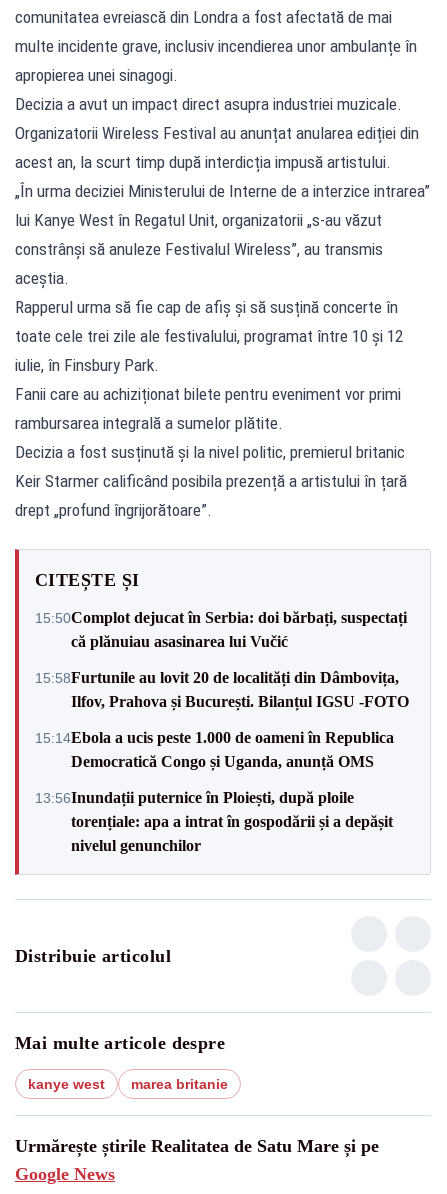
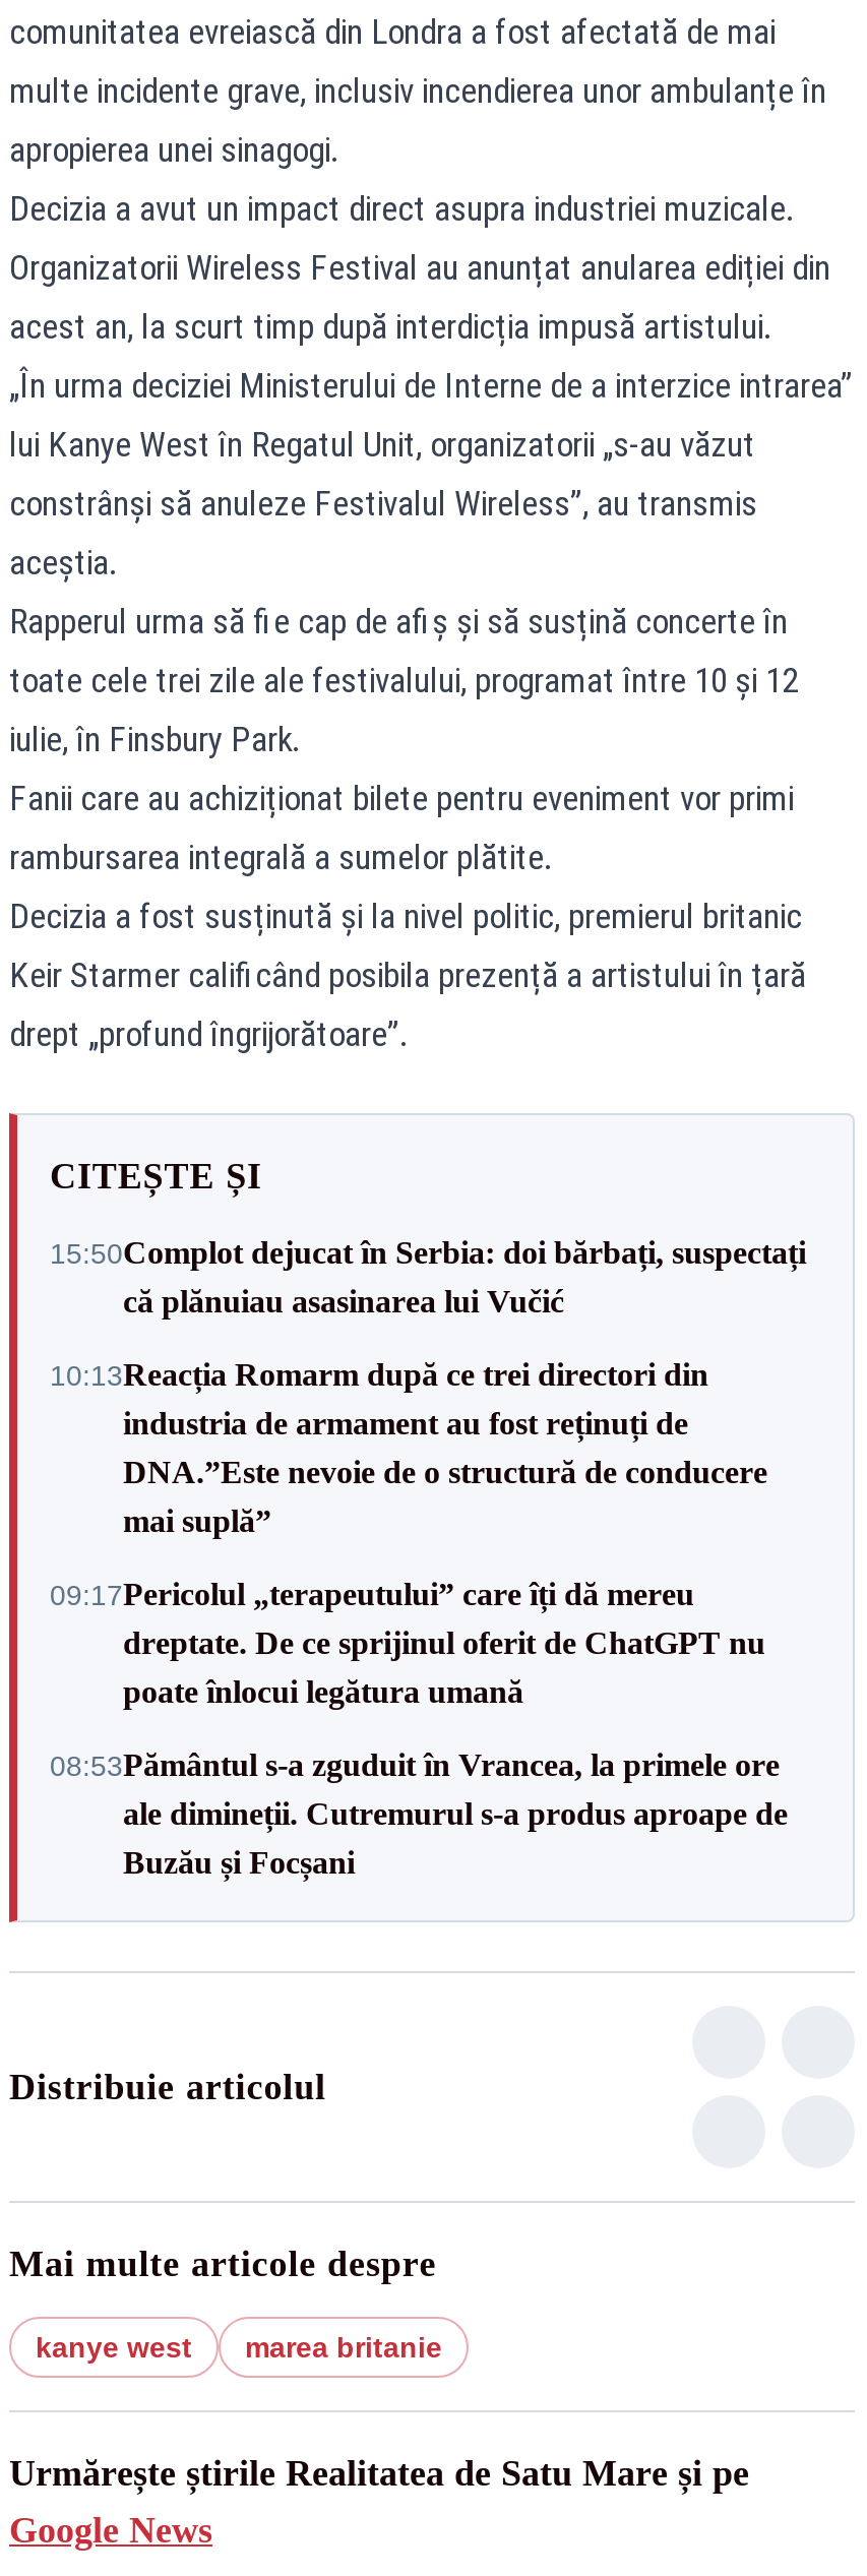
- 15:58Furtunile au lovit 20 de localități din Dâmbovița,
- Ilfov, Prahova și București. Bilanțul IGSU -FOTO
+ 10:13Reacția Romarm după ce trei directori din
+ industria de armament au fost reținuți de
+ DNA.”Este nevoie de o structură de conducere
+ mai suplă”

- 15:14Ebola a ucis peste 1.000 de oameni în Republica
- Democratică Congo și Uganda, anunță OMS
+ 09:17Pericolul „terapeutului” care îți dă mereu
+ dreptate. De ce sprijinul oferit de ChatGPT nu
+ poate înlocui legătura umană

- 13:56Inundații puternice în Ploiești, după ploile
- torențiale: apa a intrat în gospodării și a depășit
- nivelul genunchilor
+ 08:53Pământul s-a zguduit în Vrancea, la primele ore
+ ale dimineții. Cutremurul s-a produs aproape de
+ Buzău și Focșani
